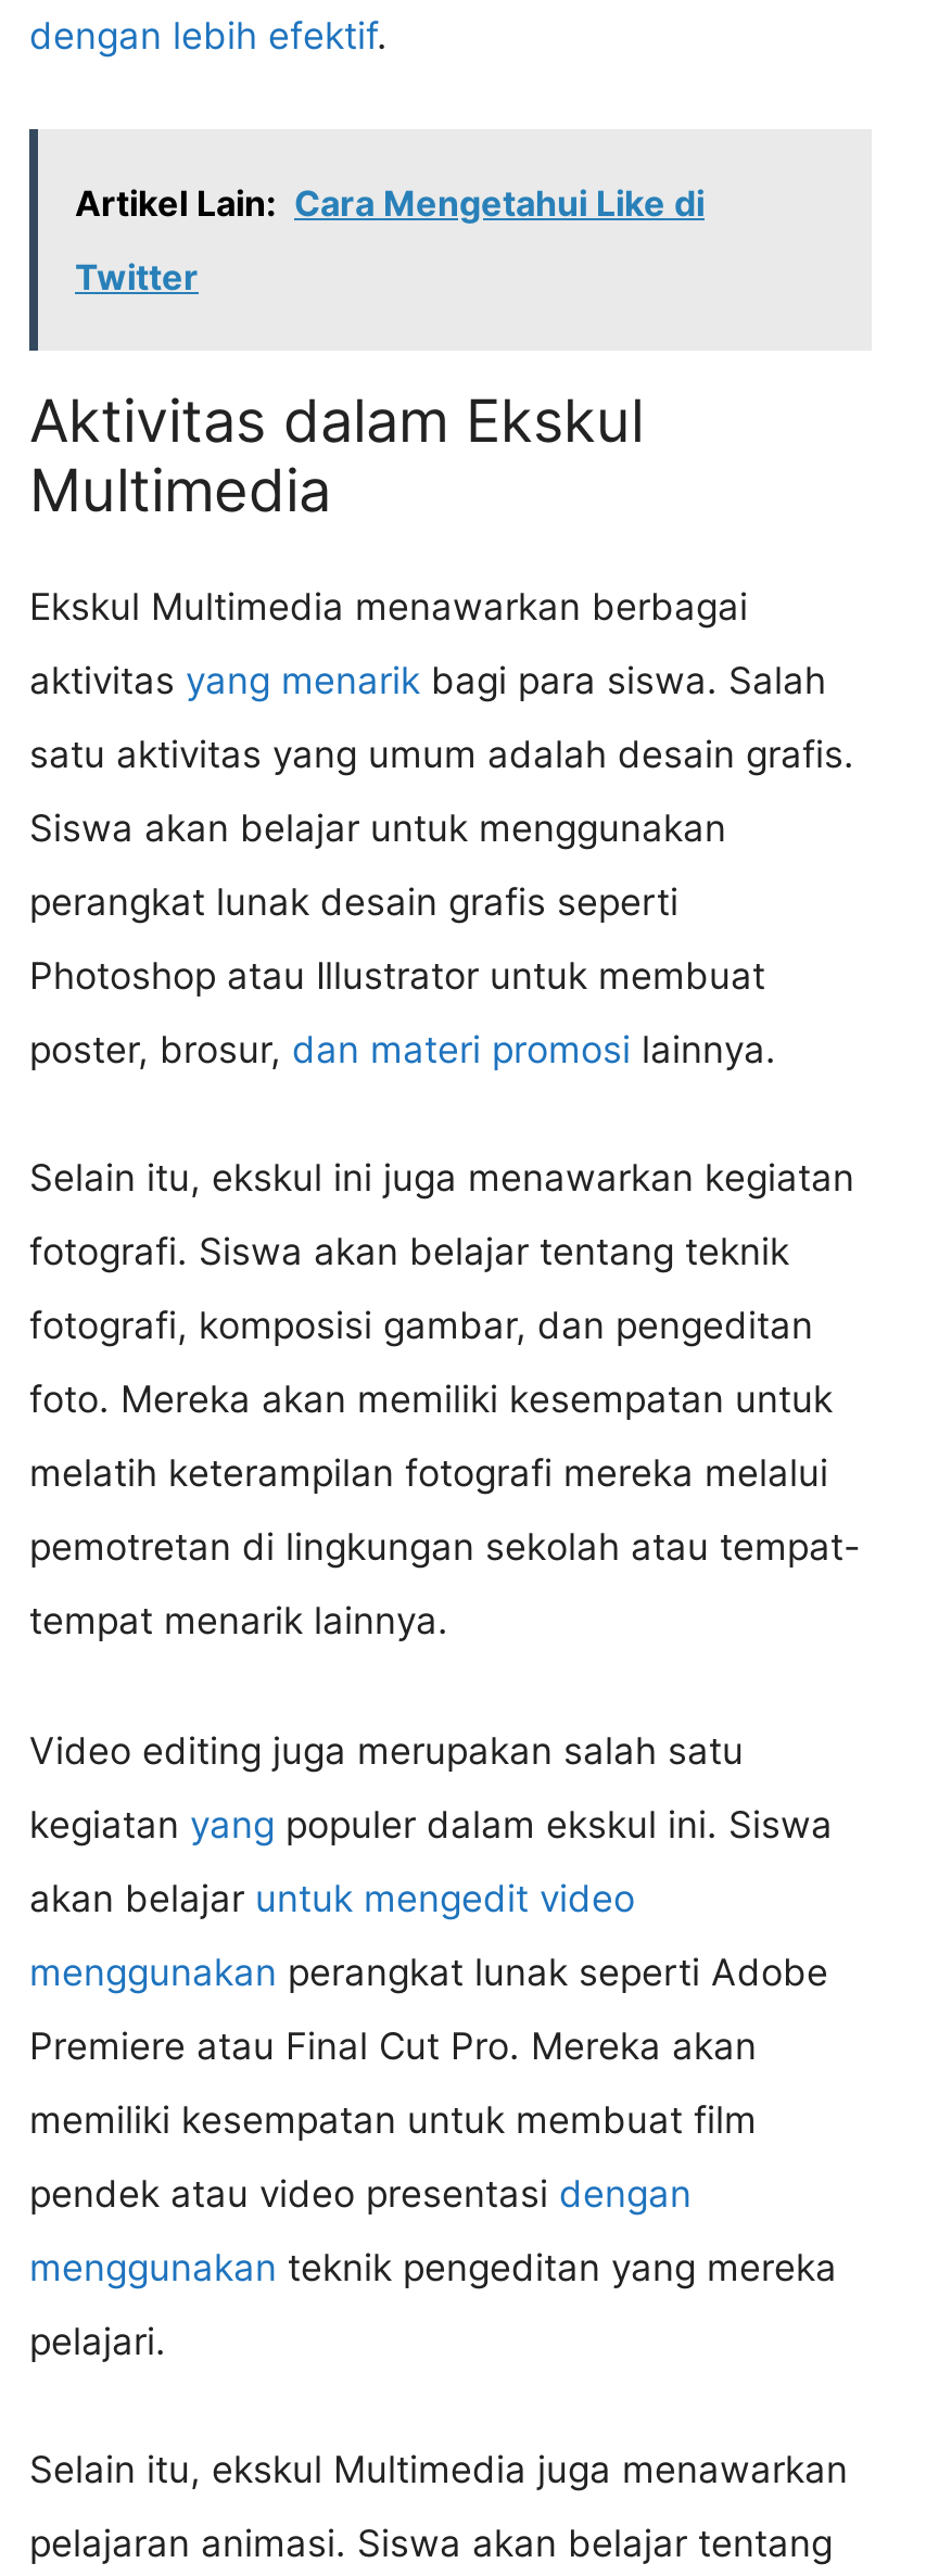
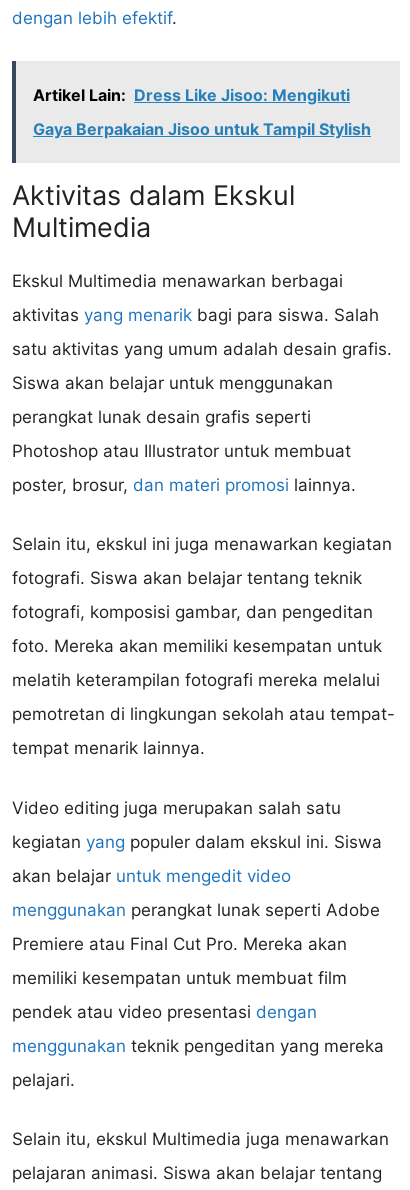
- Artikel Lain: Cara Mengetahui Like di
+ Artikel Lain: Dress Like Jisoo: Mengikuti

- Twitter
+ Gaya Berpakaian Jisoo untuk Tampil Stylish
